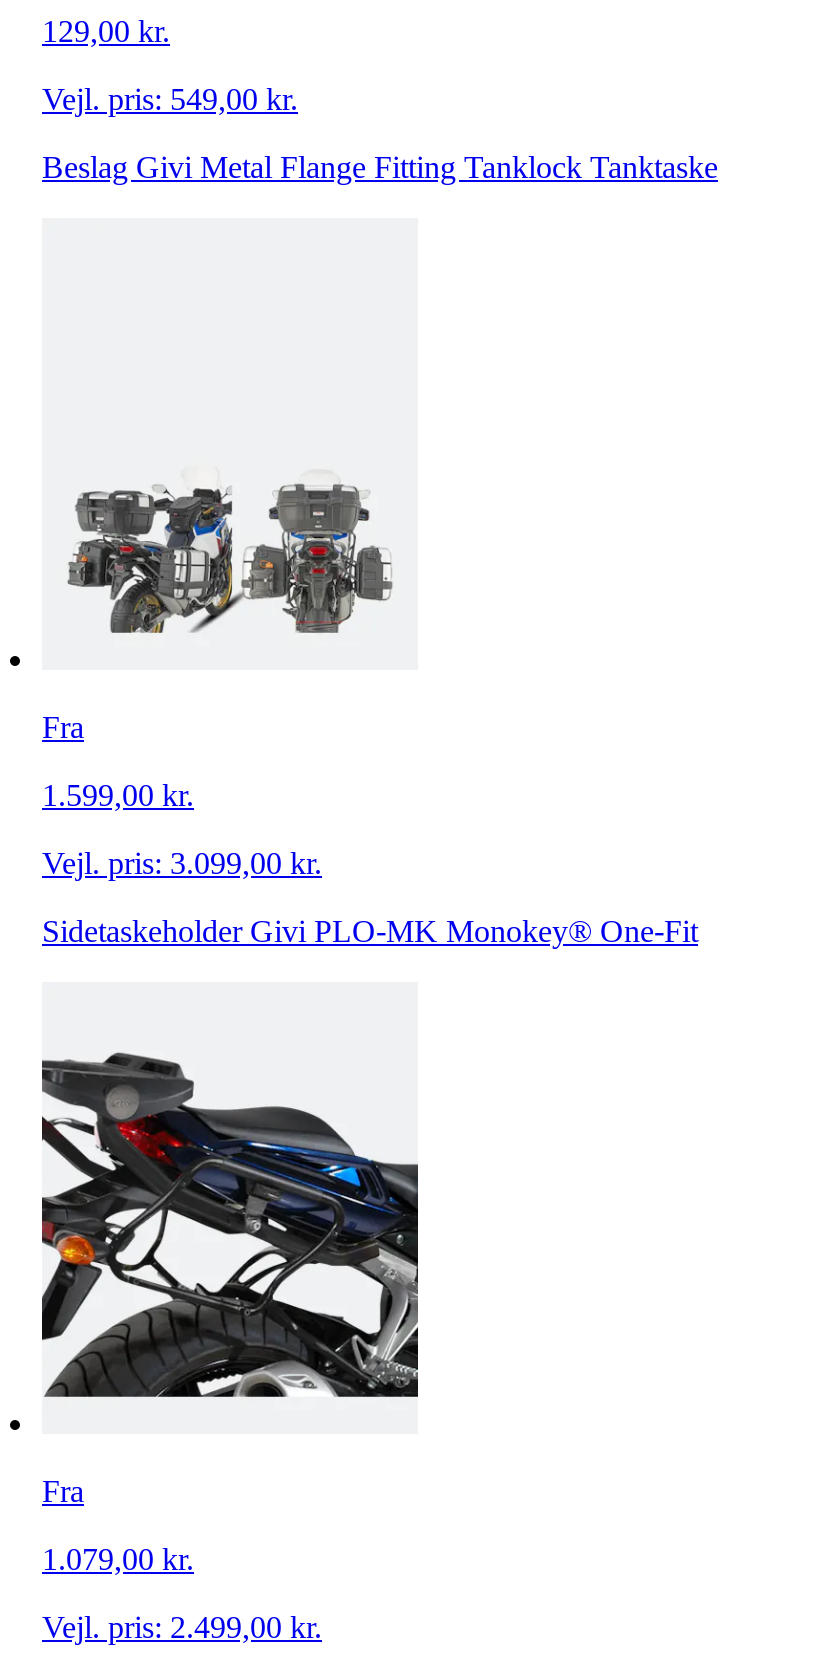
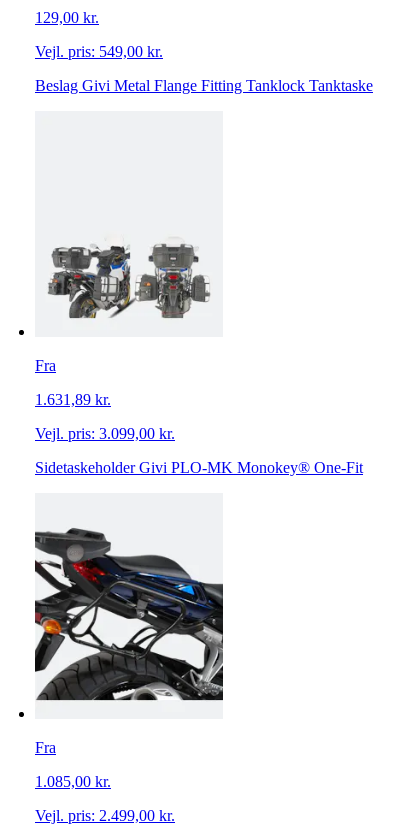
- 1.599,00 kr.
+ 1.631,89 kr.

- 1.079,00 kr.
+ 1.085,00 kr.
